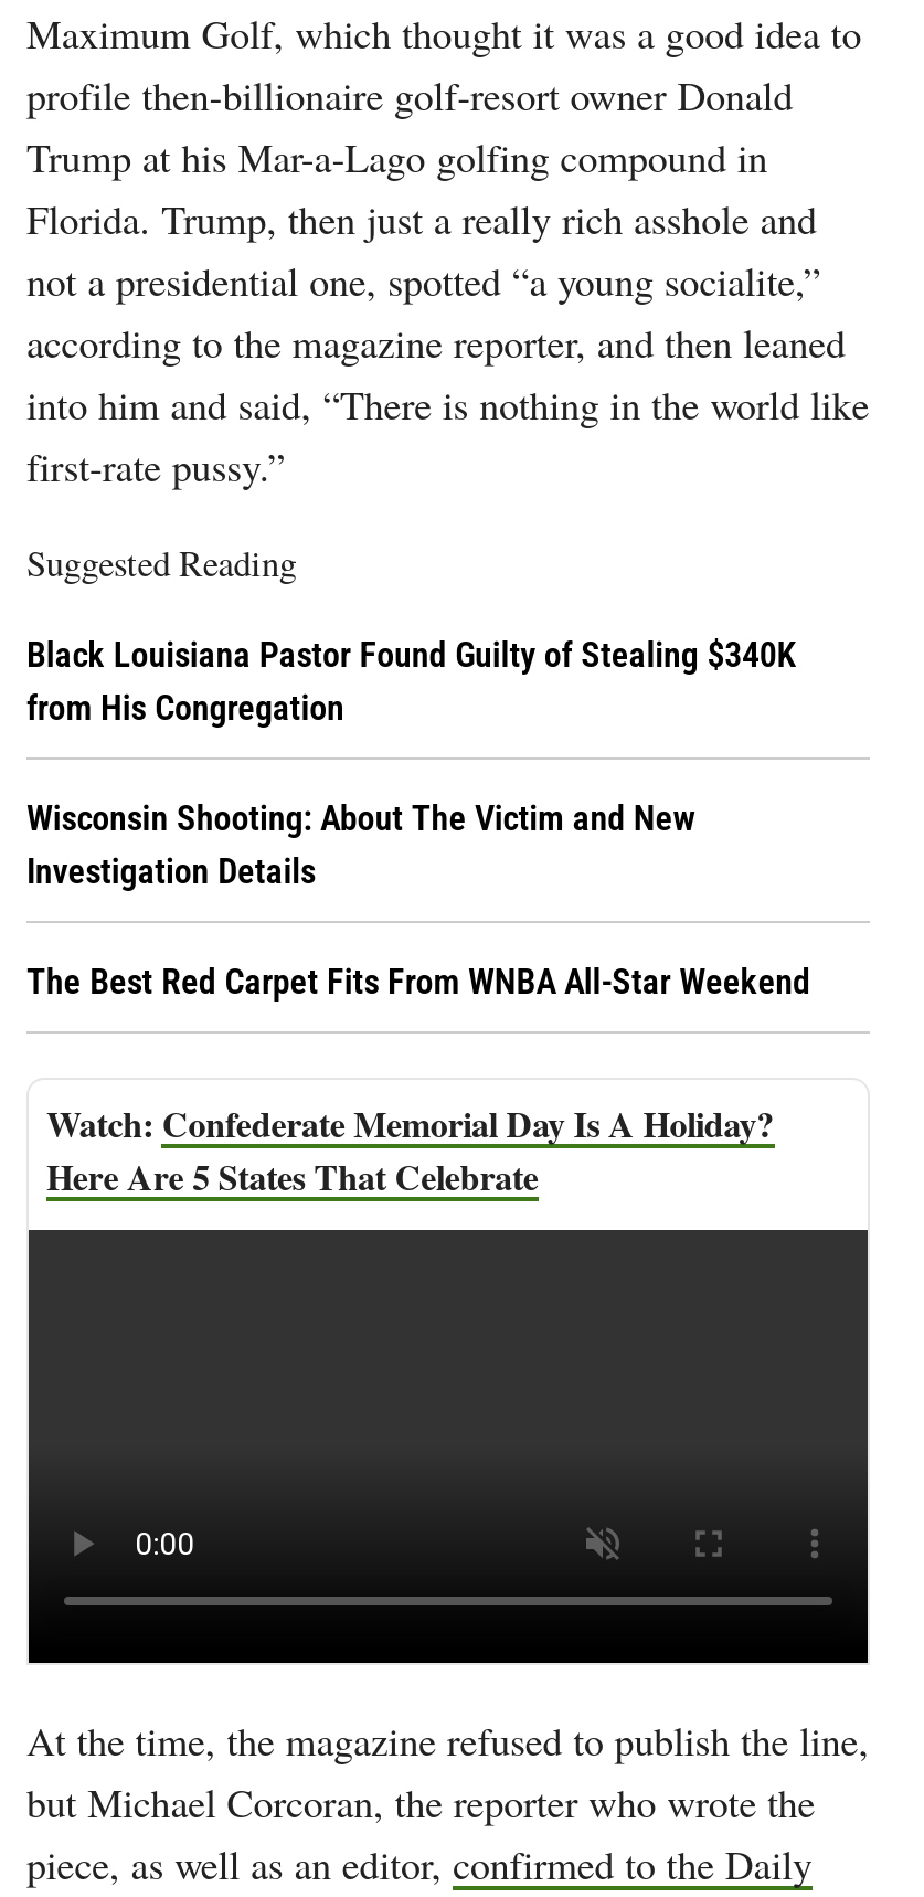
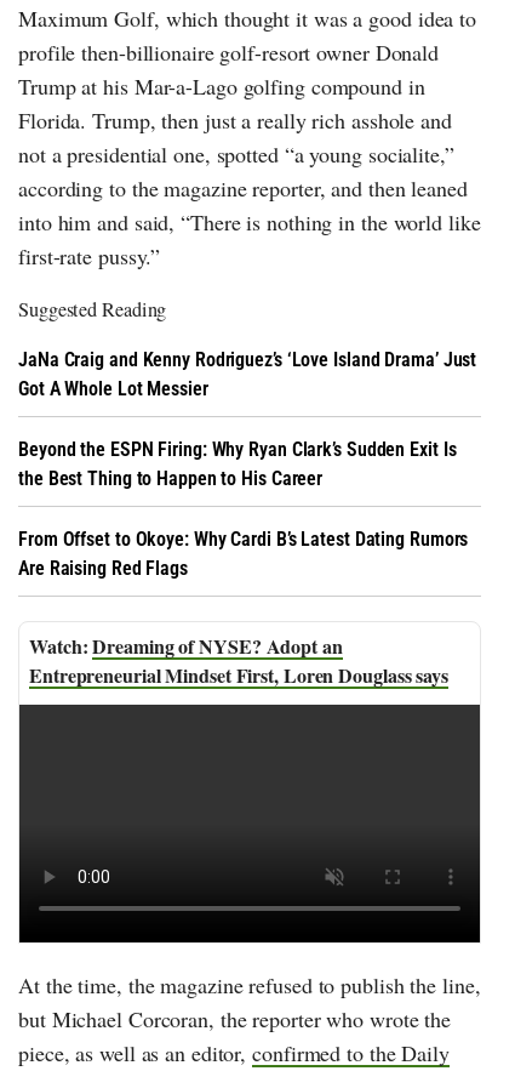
- Black Louisiana Pastor Found Guilty of Stealing $340K
- from His Congregation
+ JaNa Craig and Kenny Rodriguez’s ‘Love Island Drama’ Just
+ Got A Whole Lot Messier

- Wisconsin Shooting: About The Victim and New
- Investigation Details
+ Beyond the ESPN Firing: Why Ryan Clark’s Sudden Exit Is
+ the Best Thing to Happen to His Career

- The Best Red Carpet Fits From WNBA All-Star Weekend
+ From Offset to Okoye: Why Cardi B’s Latest Dating Rumors
+ Are Raising Red Flags

- Confederate Memorial Day Is A Holiday?
- Here Are 5 States That Celebrate
+ Dreaming of NYSE? Adopt an
+ Entrepreneurial Mindset First, Loren Douglass says
